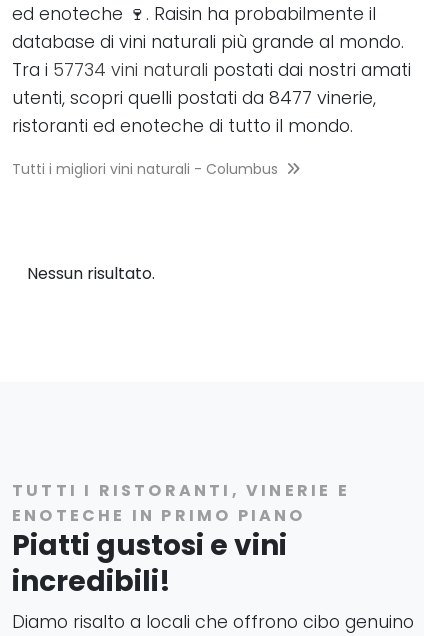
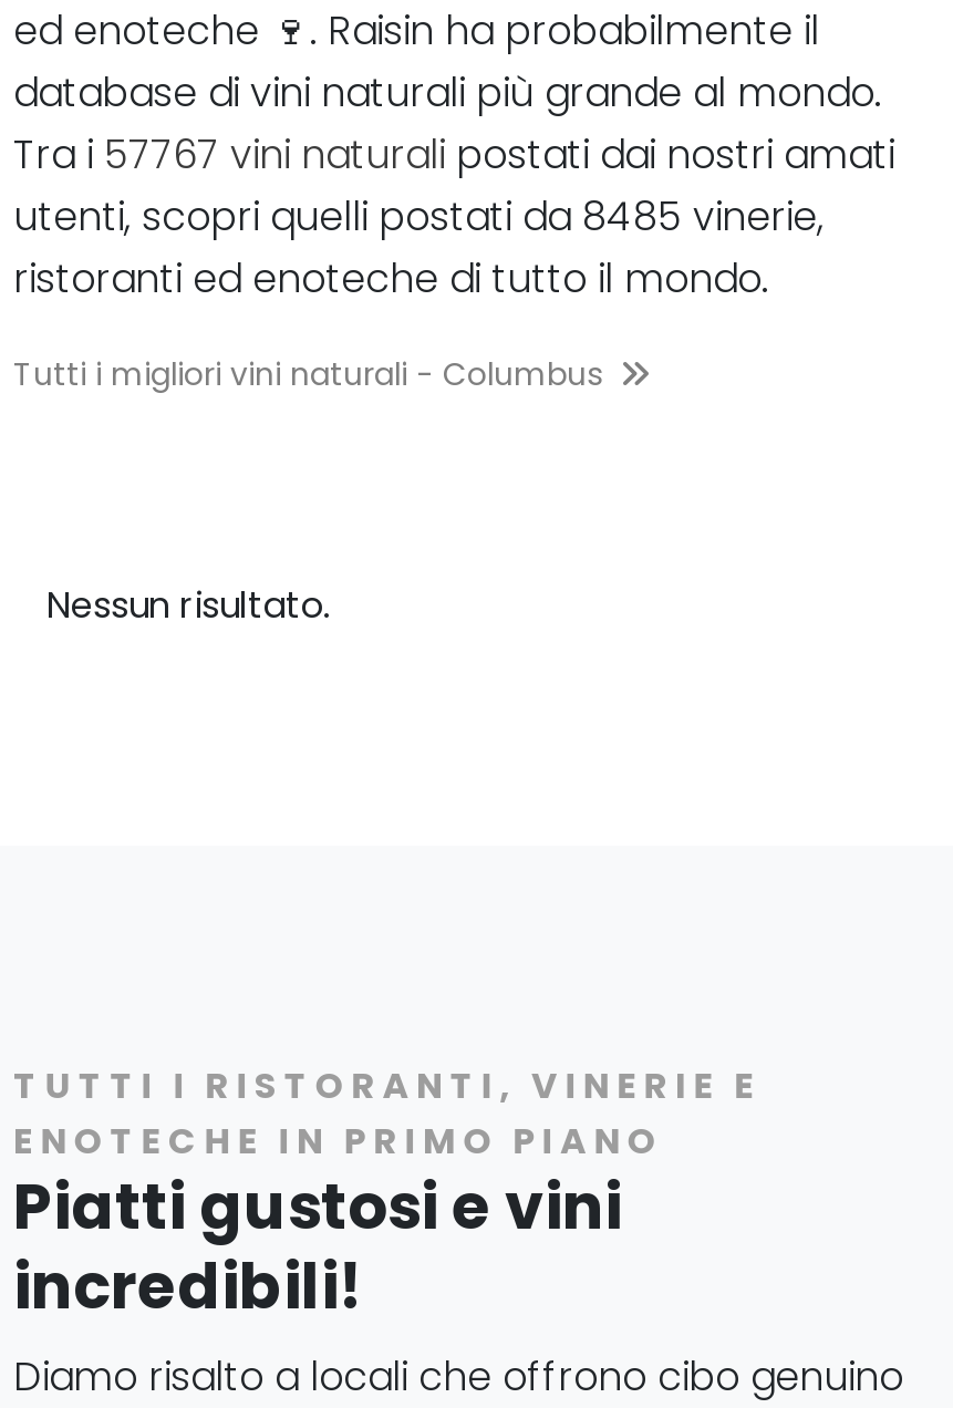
- Tra i 57734 vini naturali postati dai nostri amati
+ Tra i 57767 vini naturali postati dai nostri amati

- utenti, scopri quelli postati da 8477 vinerie,
+ utenti, scopri quelli postati da 8485 vinerie,
